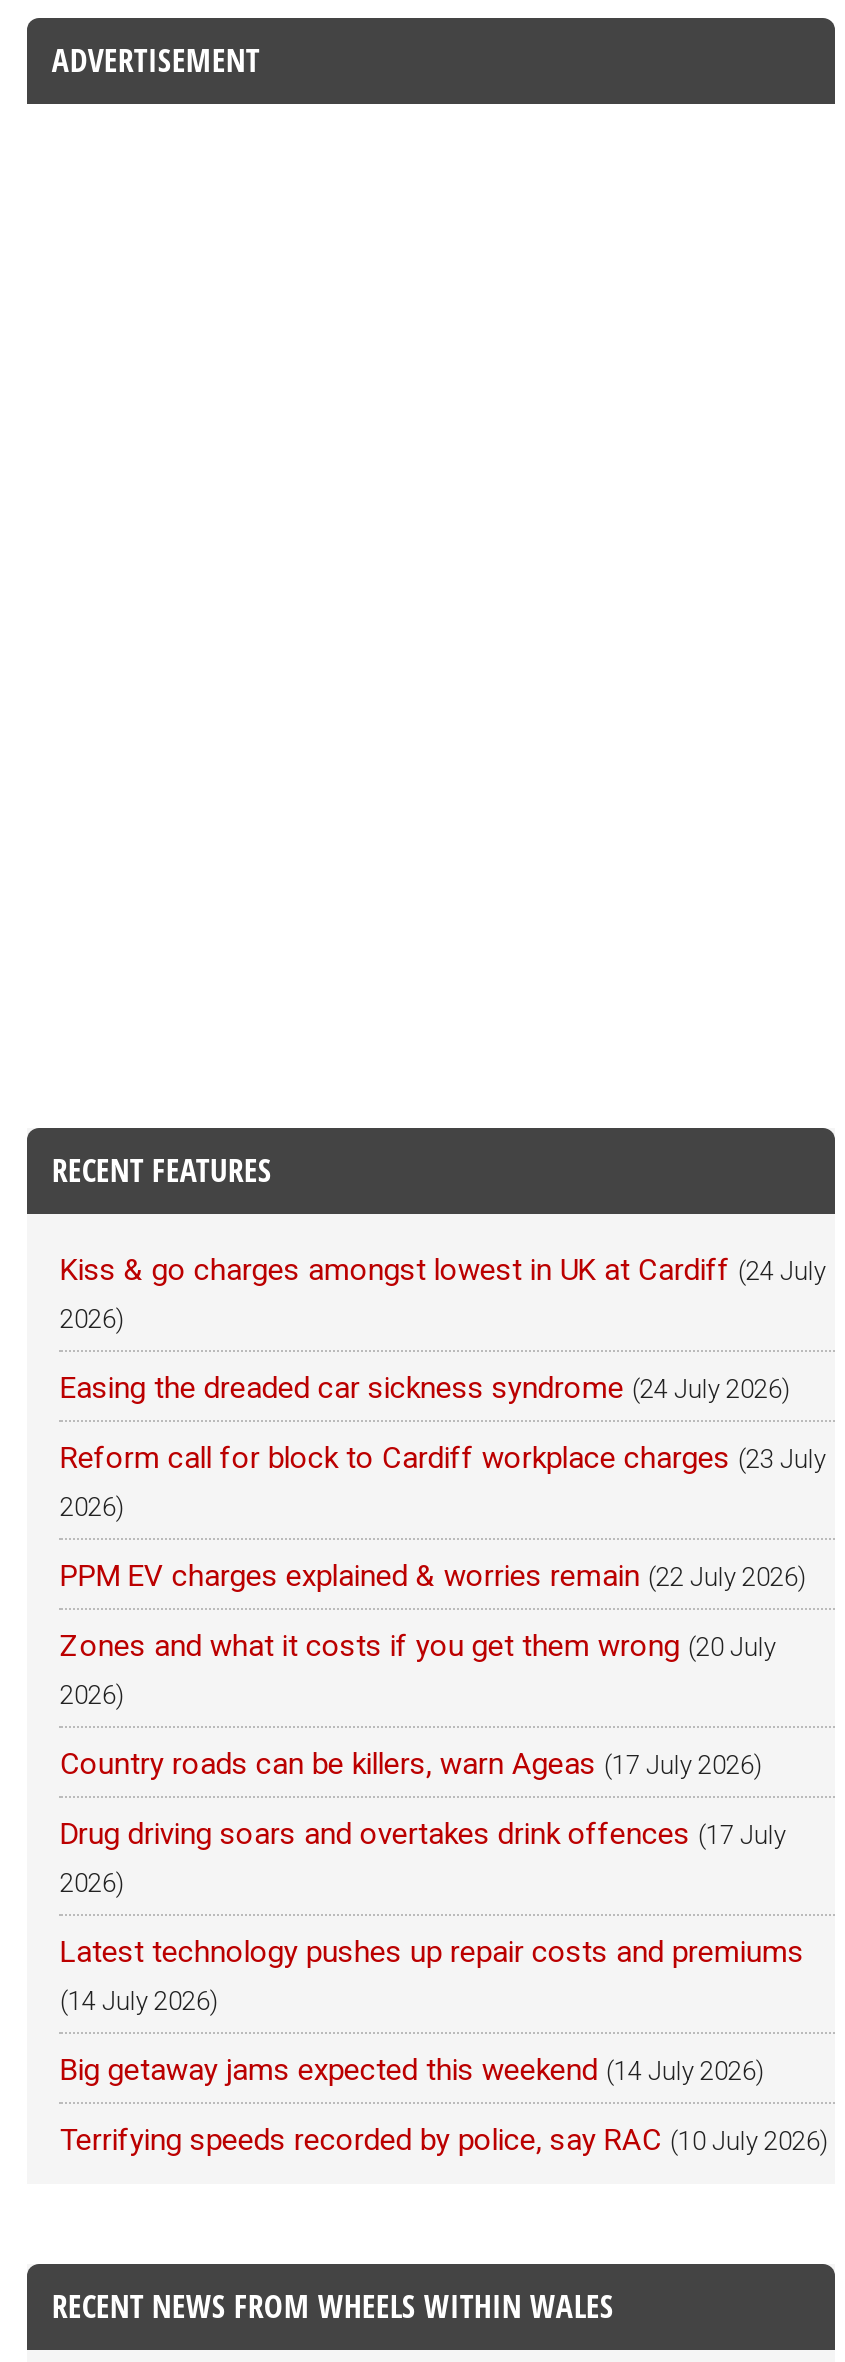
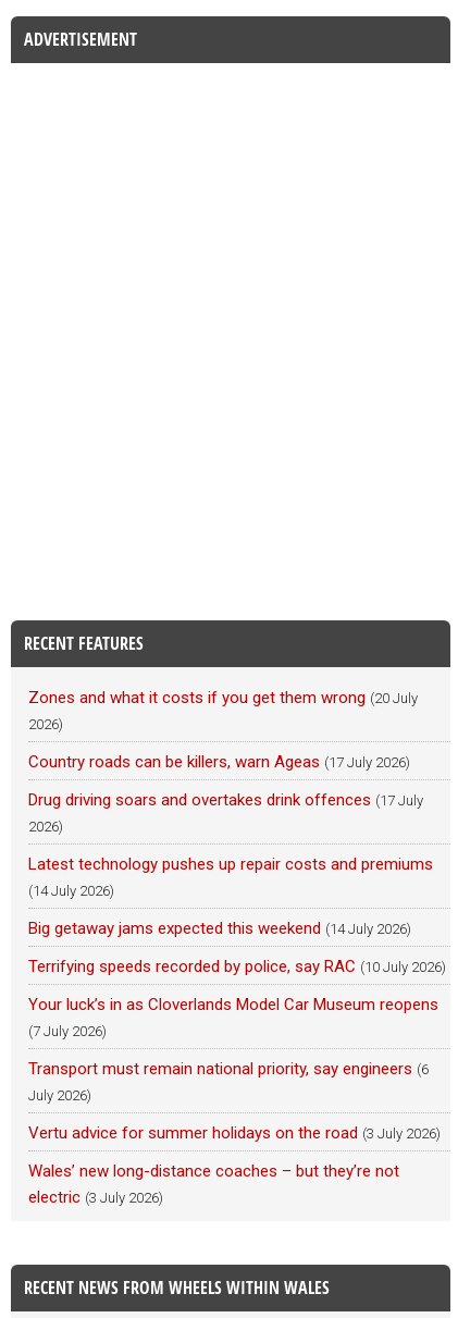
- Kiss & go charges amongst lowest in UK at Cardiff (24 July
- 2026)
- Easing the dreaded car sickness syndrome (24 July 2026)
- Reform call for block to Cardiff workplace charges (23 July
- 2026)
- PPM EV charges explained & worries remain (22 July 2026)

moved up: Zones and what it costs if you get them wrong (20 July | 2026) | Country roads can be killers, warn Ageas (17 July 2026) | ... | Big getaway jams expected this weekend (14 July 2026) | Terrifying speeds recorded by police, say RAC (10 July 2026)

+ Your luck’s in as Cloverlands Model Car Museum reopens
+ (7 July 2026)
+ Transport must remain national priority, say engineers (6
+ July 2026)
+ Vertu advice for summer holidays on the road (3 July 2026)
+ Wales’ new long-distance coaches – but they’re not
+ electric (3 July 2026)
